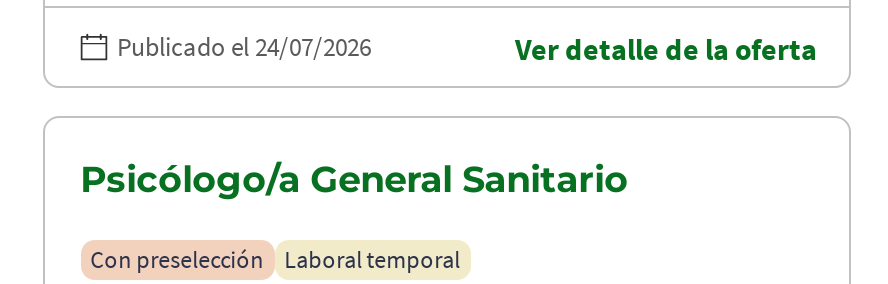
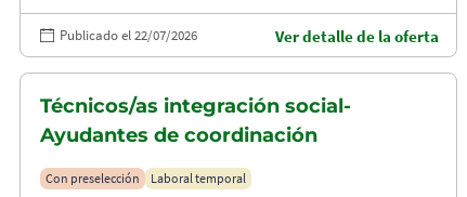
- Publicado el 24/07/2026
+ Publicado el 22/07/2026

- Psicólogo/a General Sanitario
+ Técnicos/as integración social-
+ Ayudantes de coordinación
